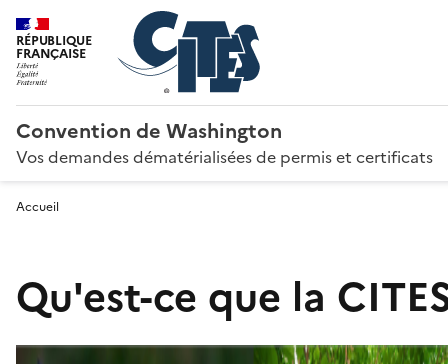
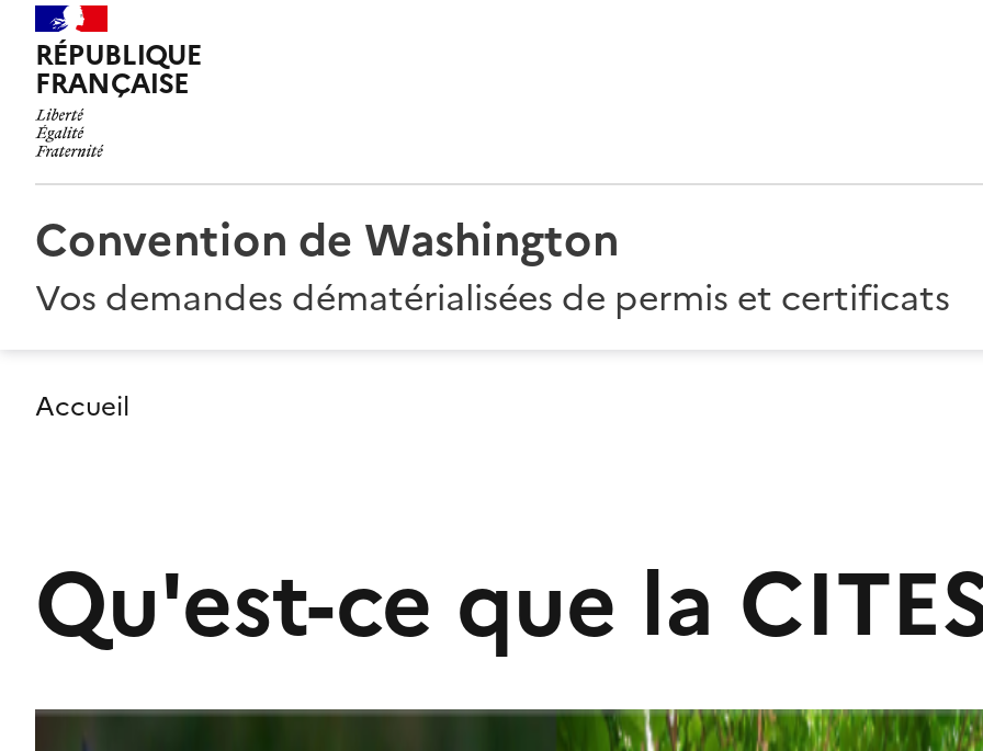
- [image]
